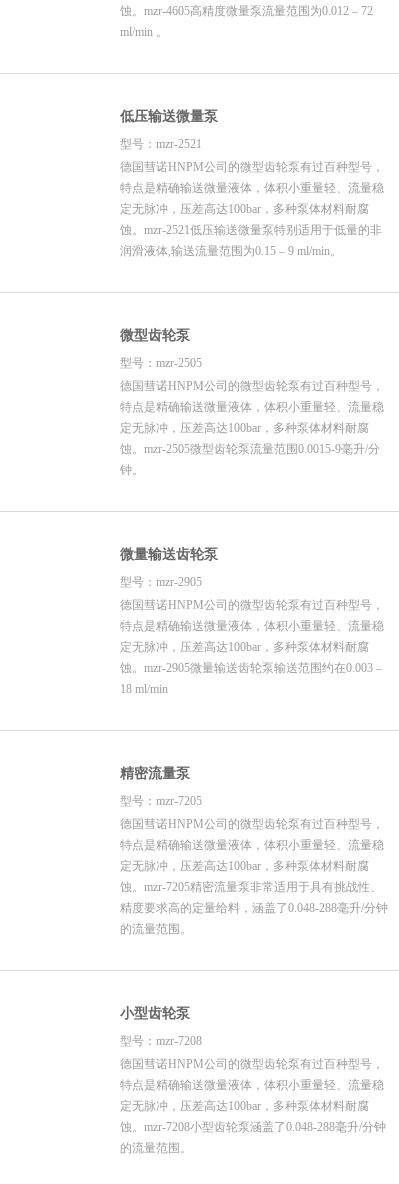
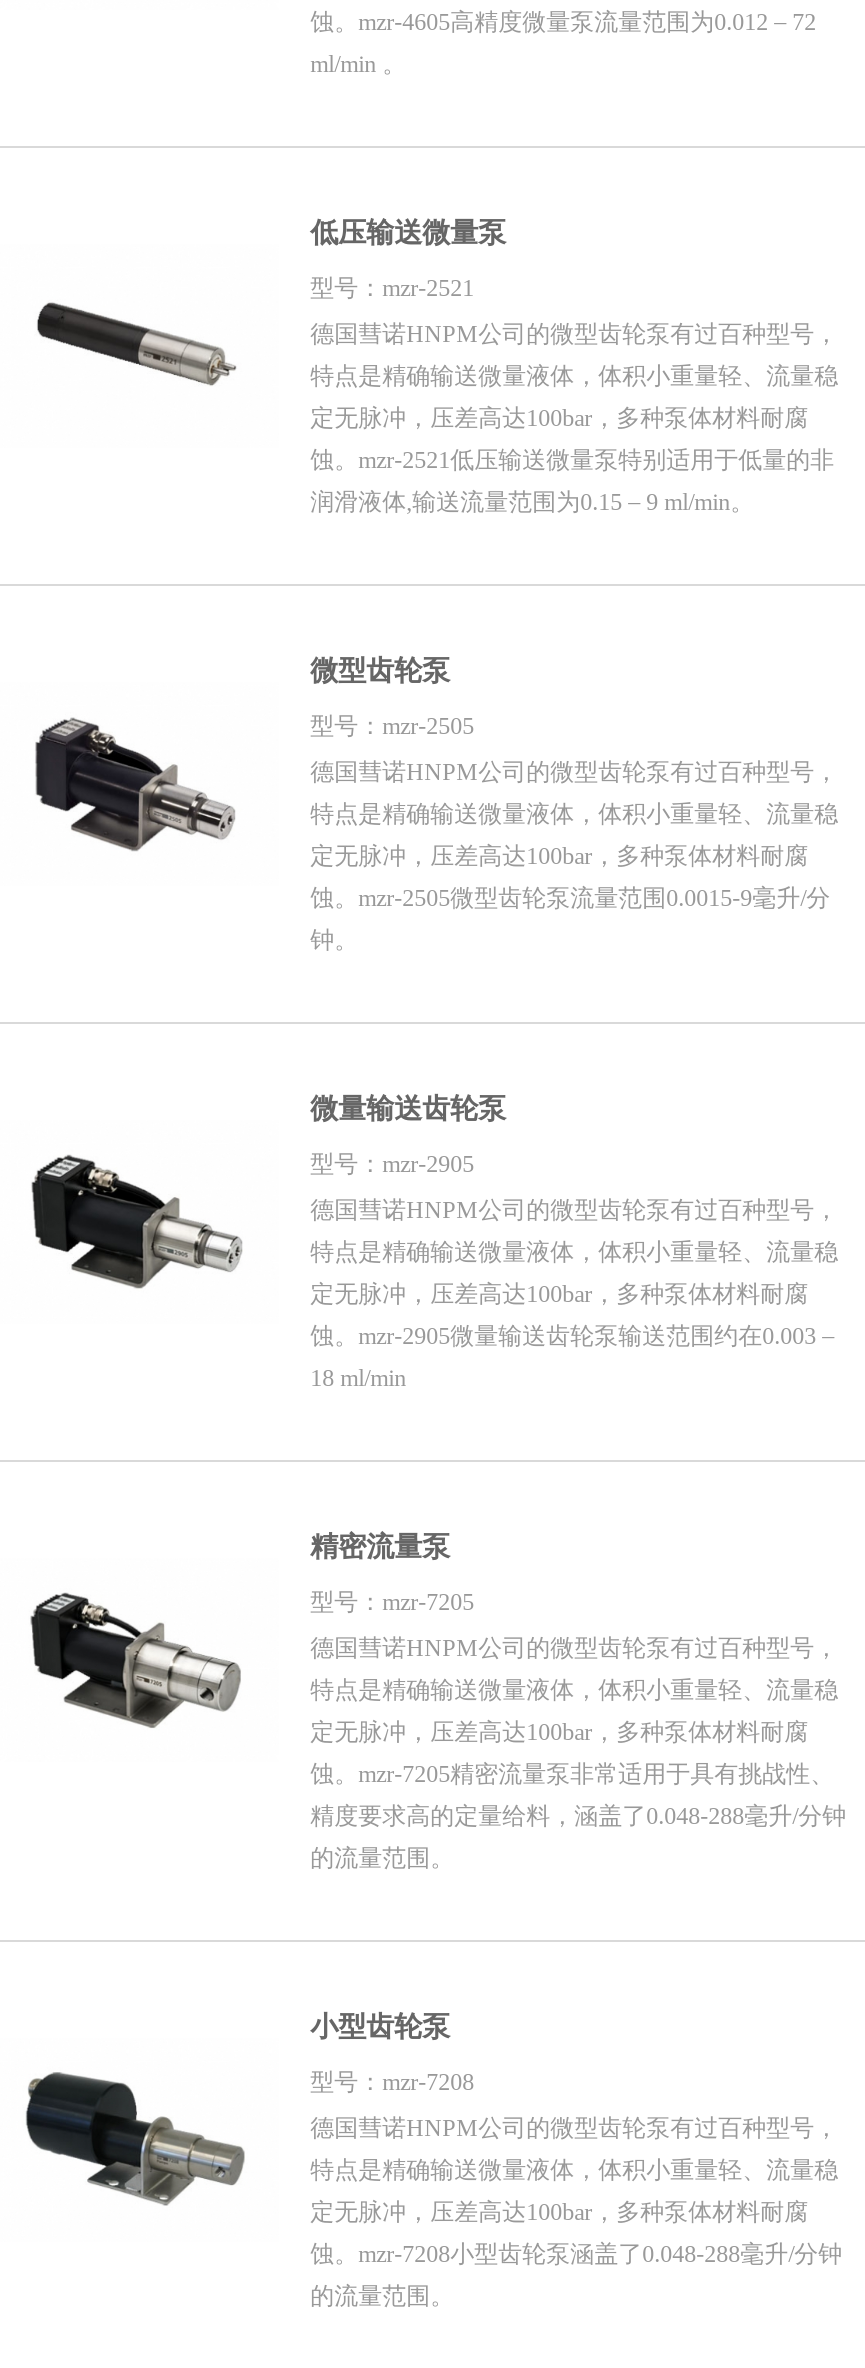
+ [image]

+ [image]

+ [image]

+ [image]

+ [image]
